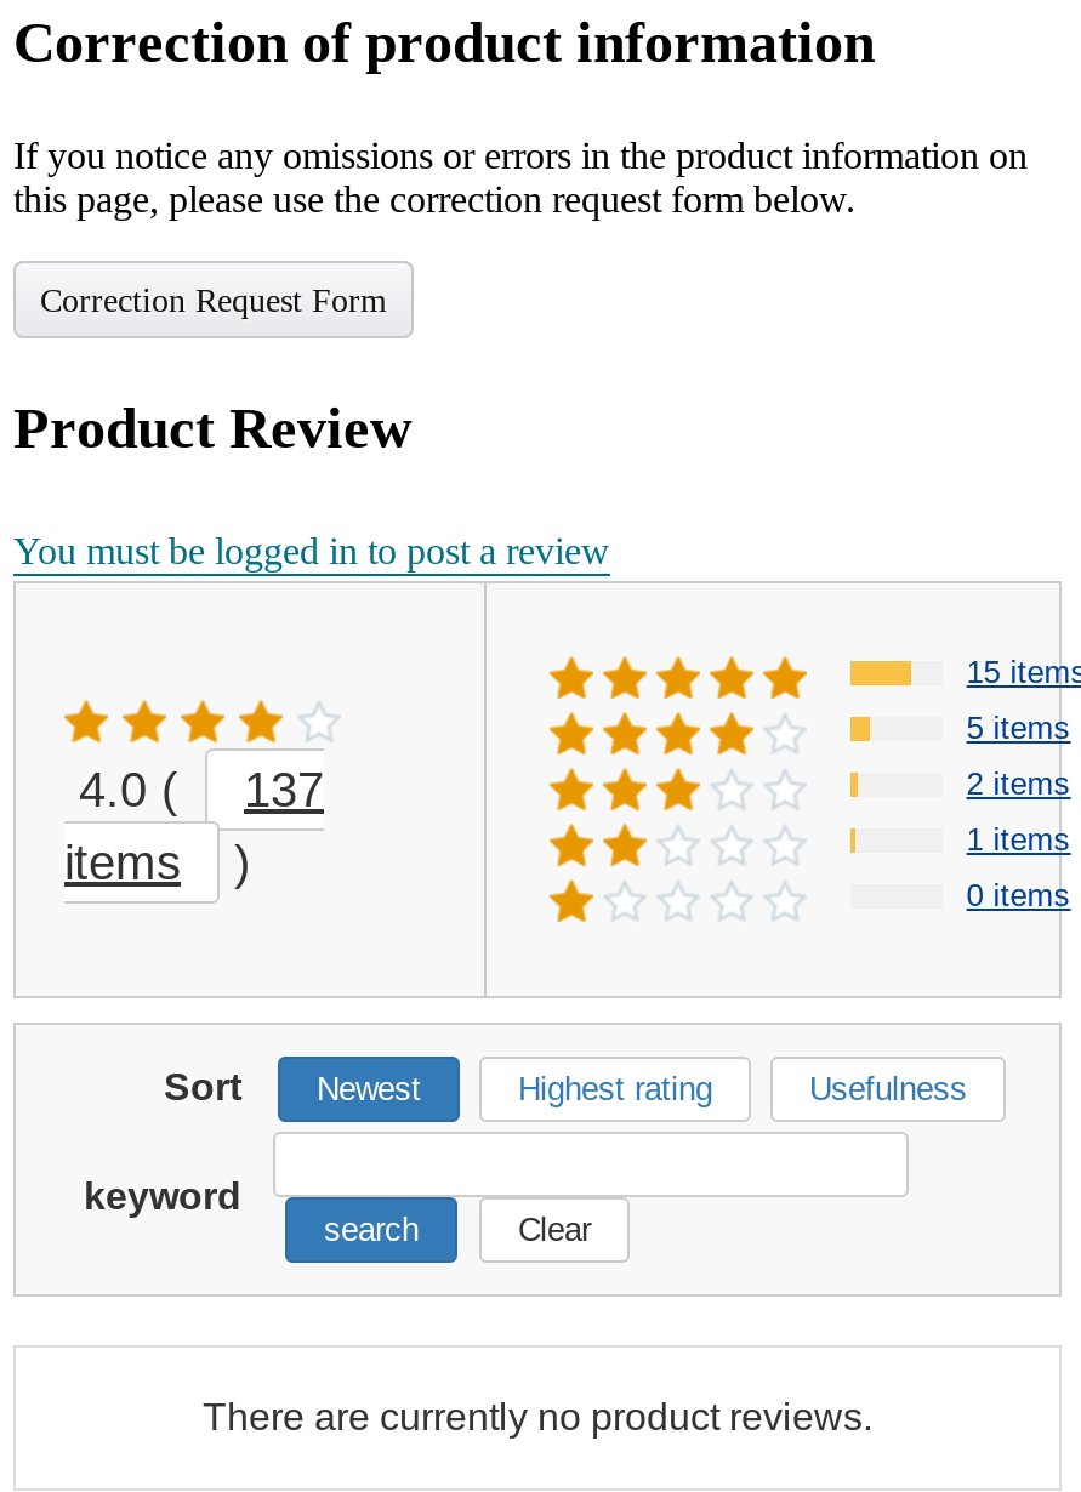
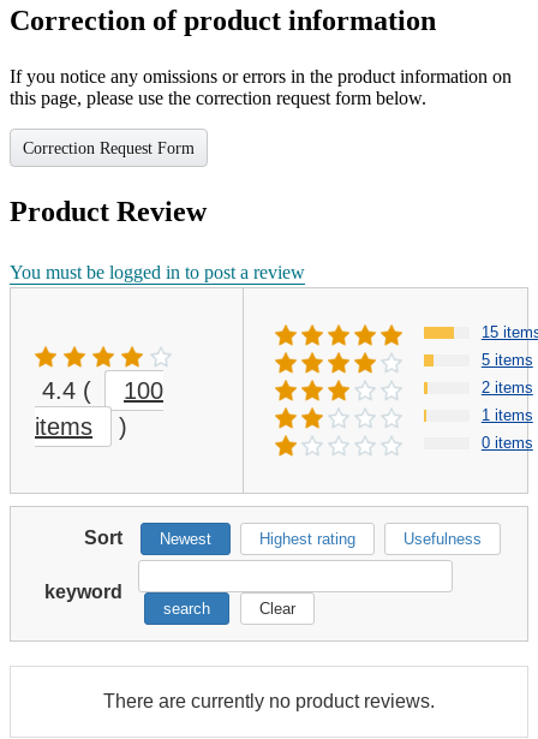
- 4.0 (
+ 4.4 (

- 137
+ 100
